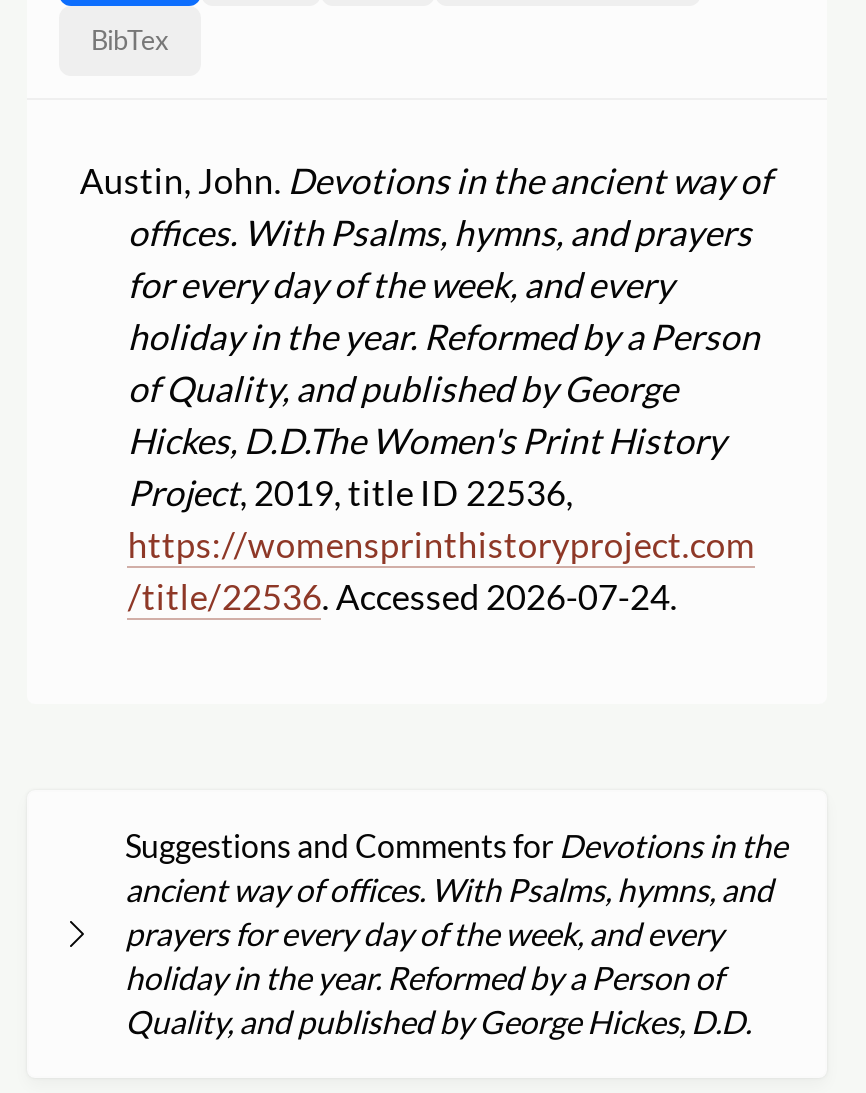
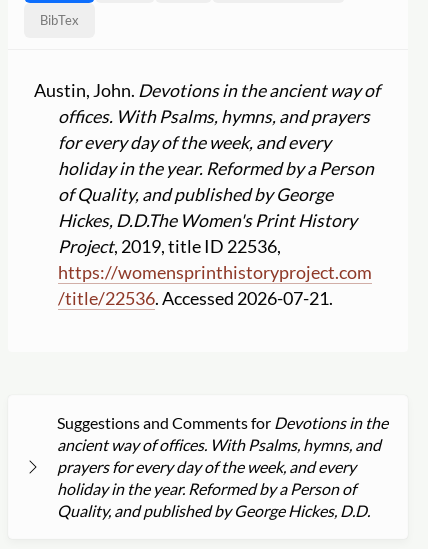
- /title/22536. Accessed 2026-07-24.
+ /title/22536. Accessed 2026-07-21.
